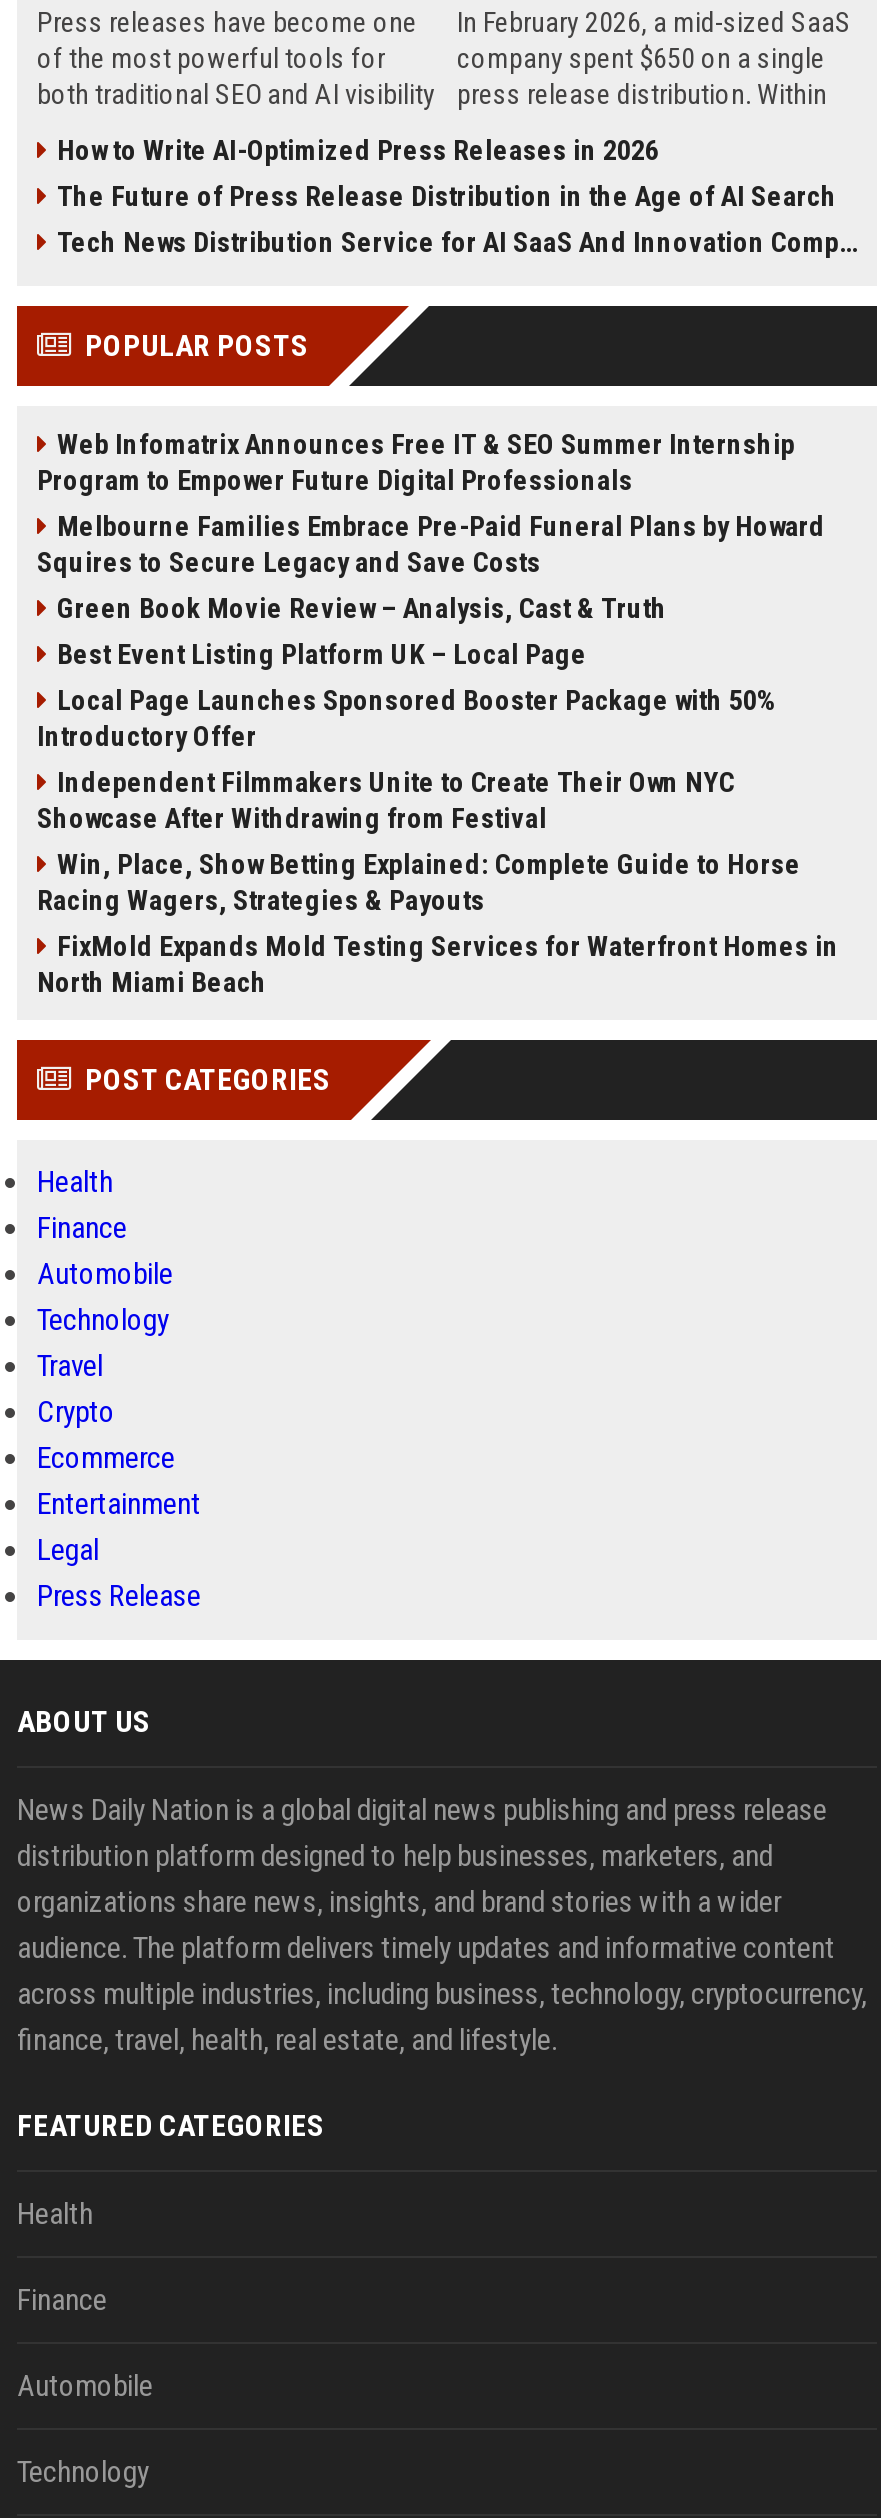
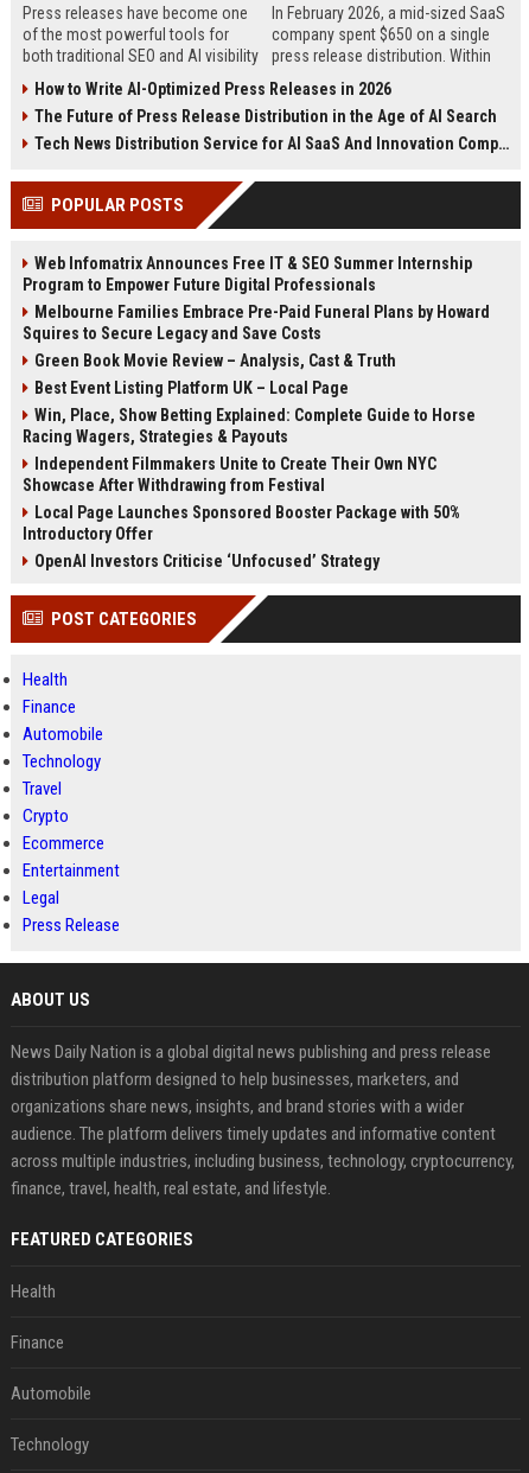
moved down: Independent Filmmakers Unite to Create Their Own NYC | Showcase After Withdrawing from Festival | Local Page Launches Sponsored Booster Package with 50% | Introductory Offer

moved up: Win, Place, Show Betting Explained: Complete Guide to Horse | Racing Wagers, Strategies & Payouts

- FixMold Expands Mold Testing Services for Waterfront Homes in
- North Miami Beach
+ OpenAI Investors Criticise ‘Unfocused’ Strategy
